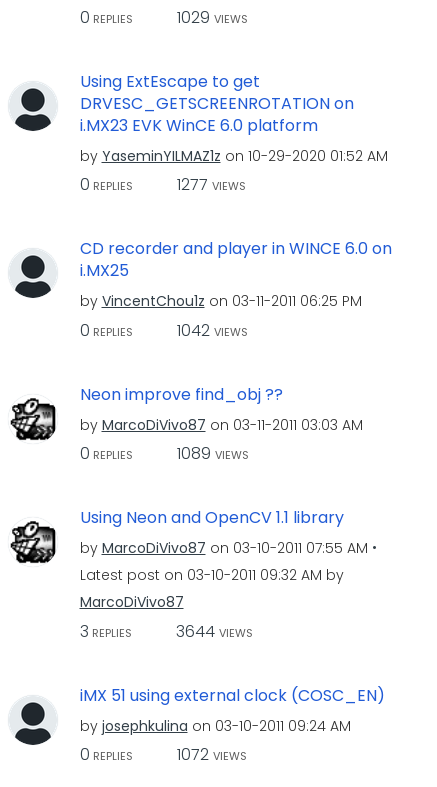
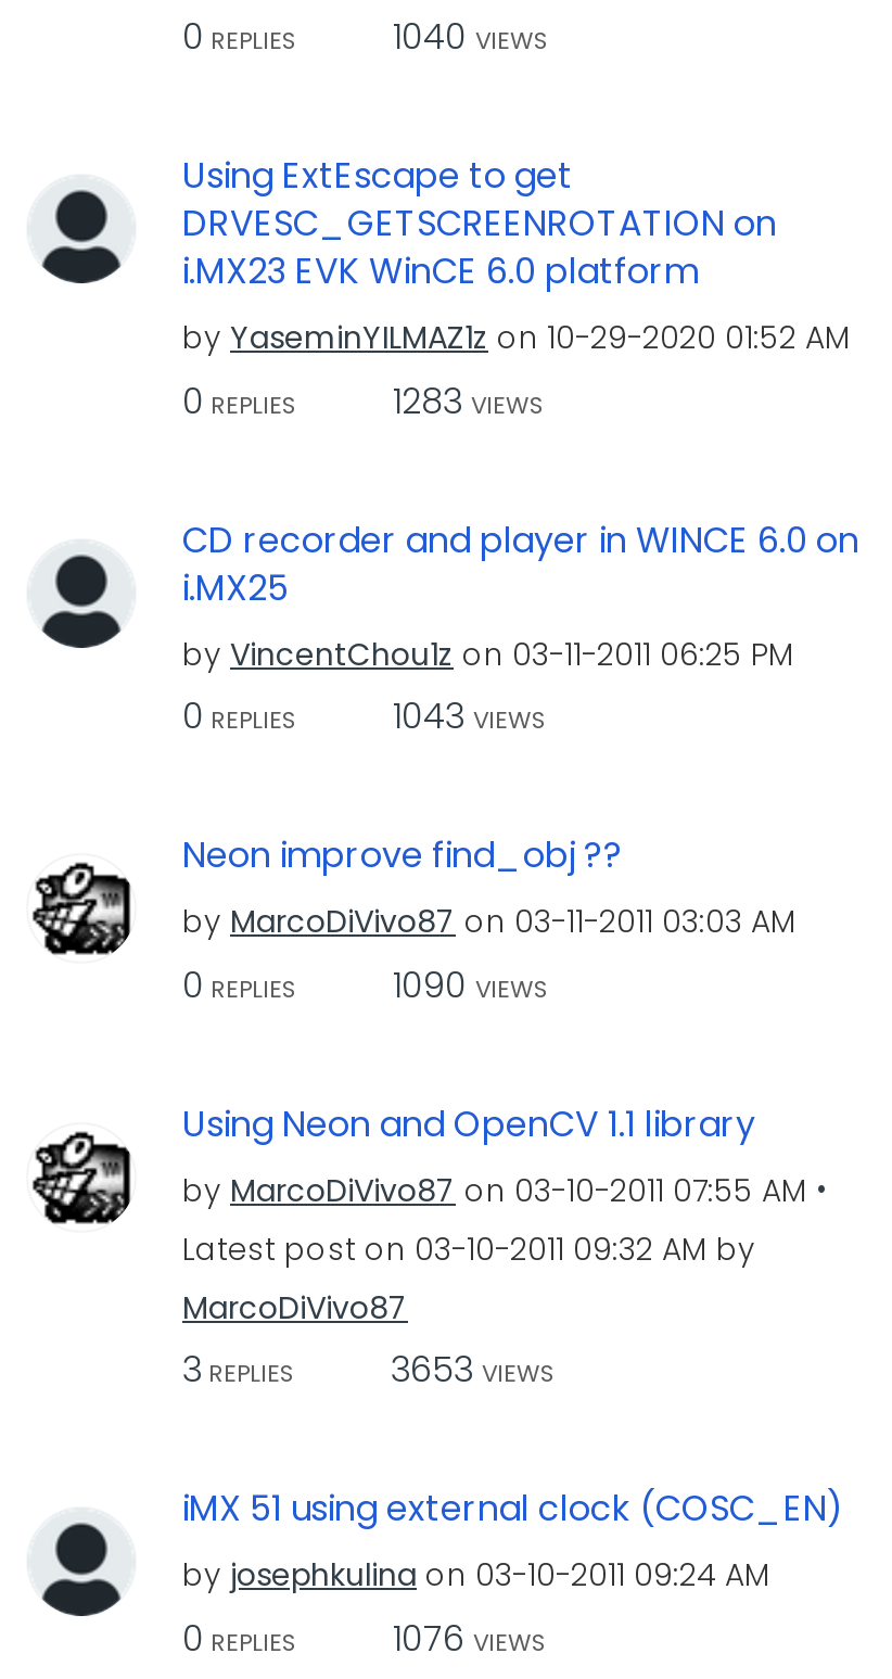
- 1029 VIEWS
+ 1040 VIEWS

- 1277 VIEWS
+ 1283 VIEWS

- 1042 VIEWS
+ 1043 VIEWS

- 1089 VIEWS
+ 1090 VIEWS

- 3 REPLIES 3644 VIEWS
+ 3 REPLIES 3653 VIEWS

- 1072 VIEWS
+ 1076 VIEWS
